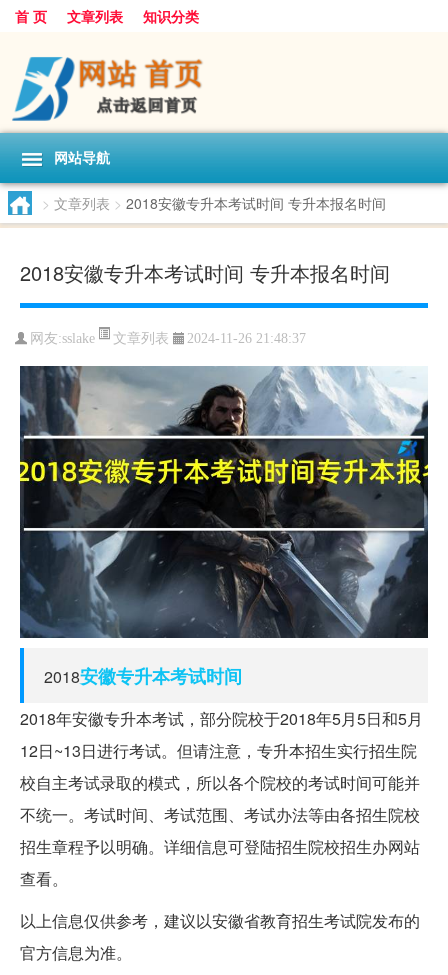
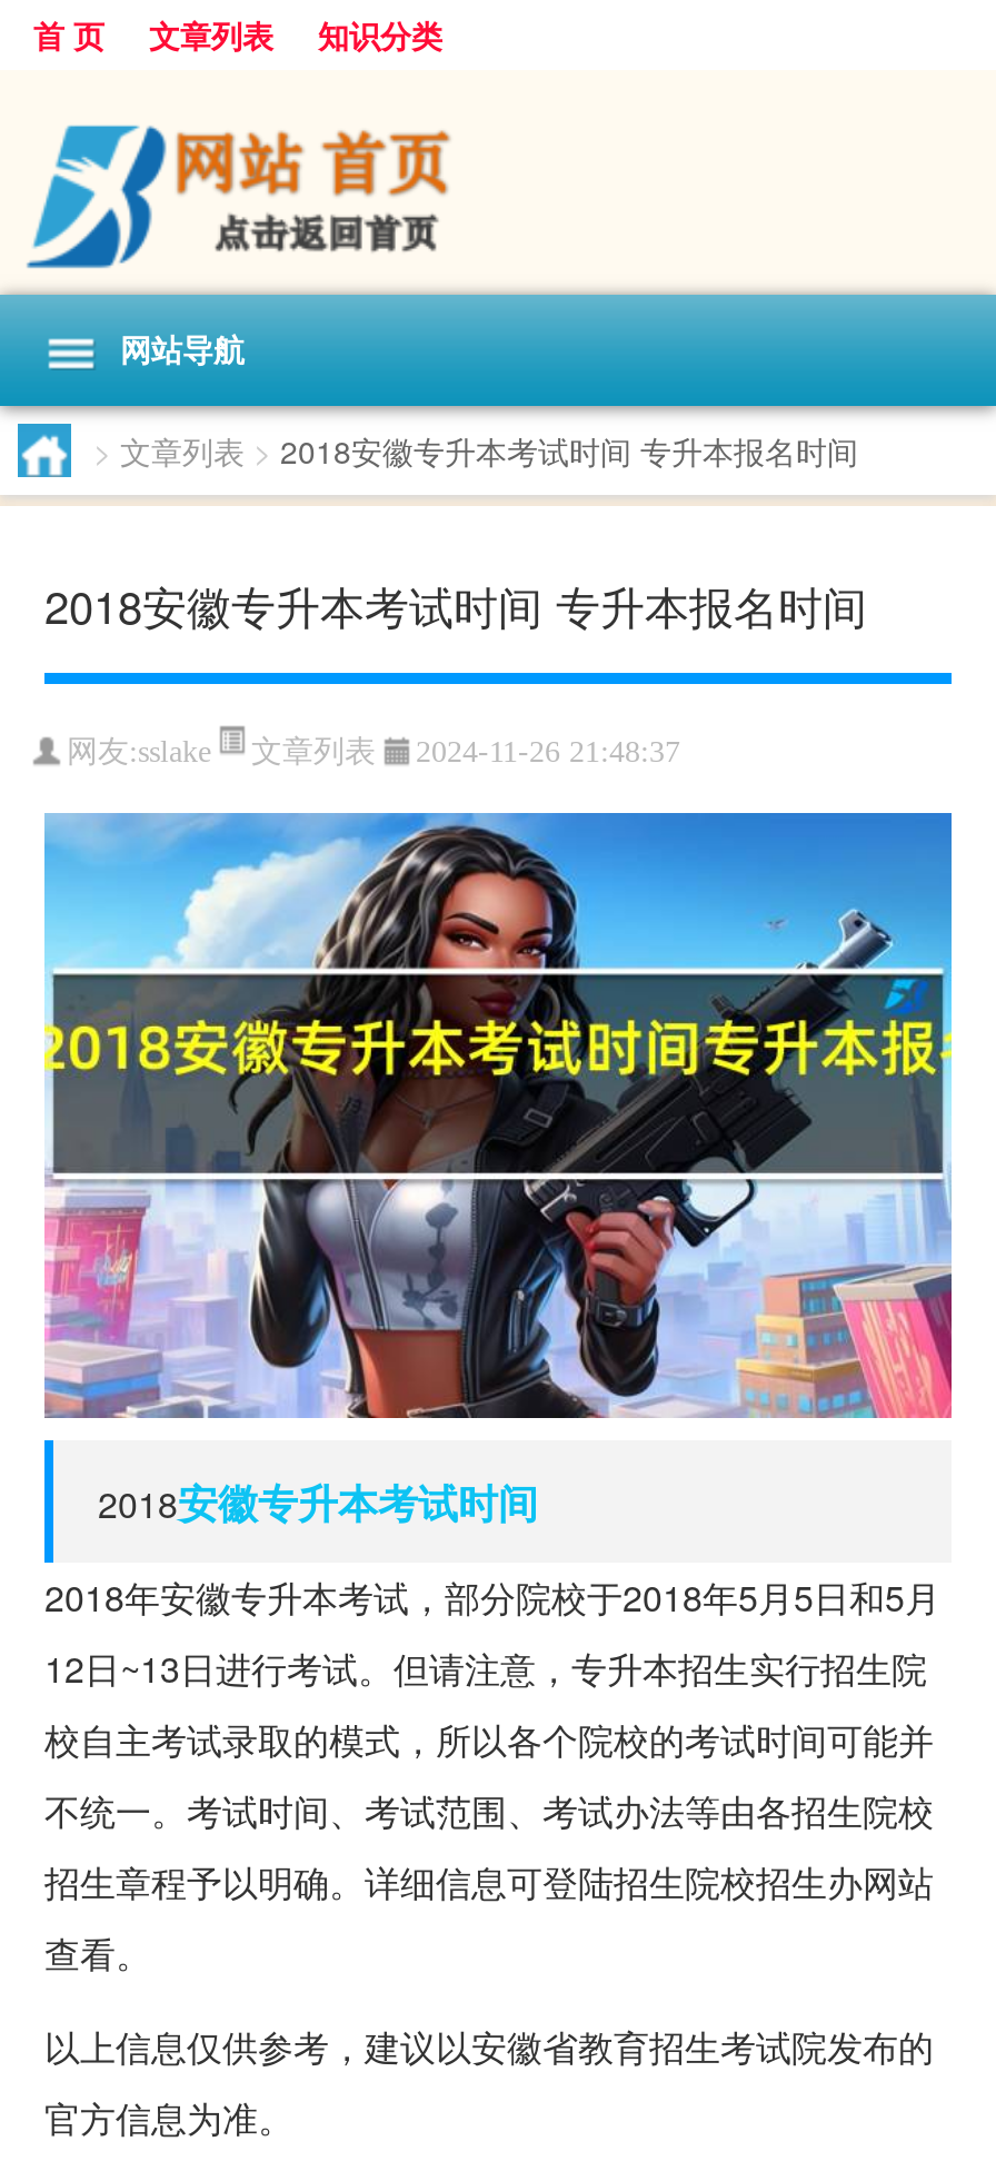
- [image]
+ [image]
